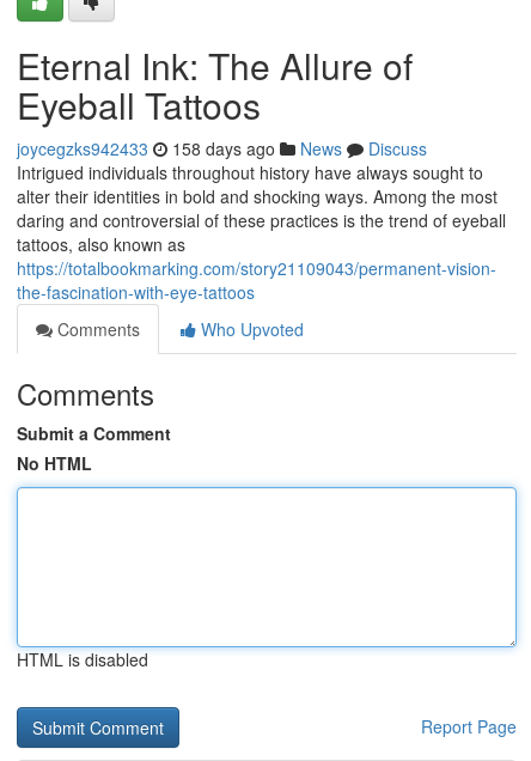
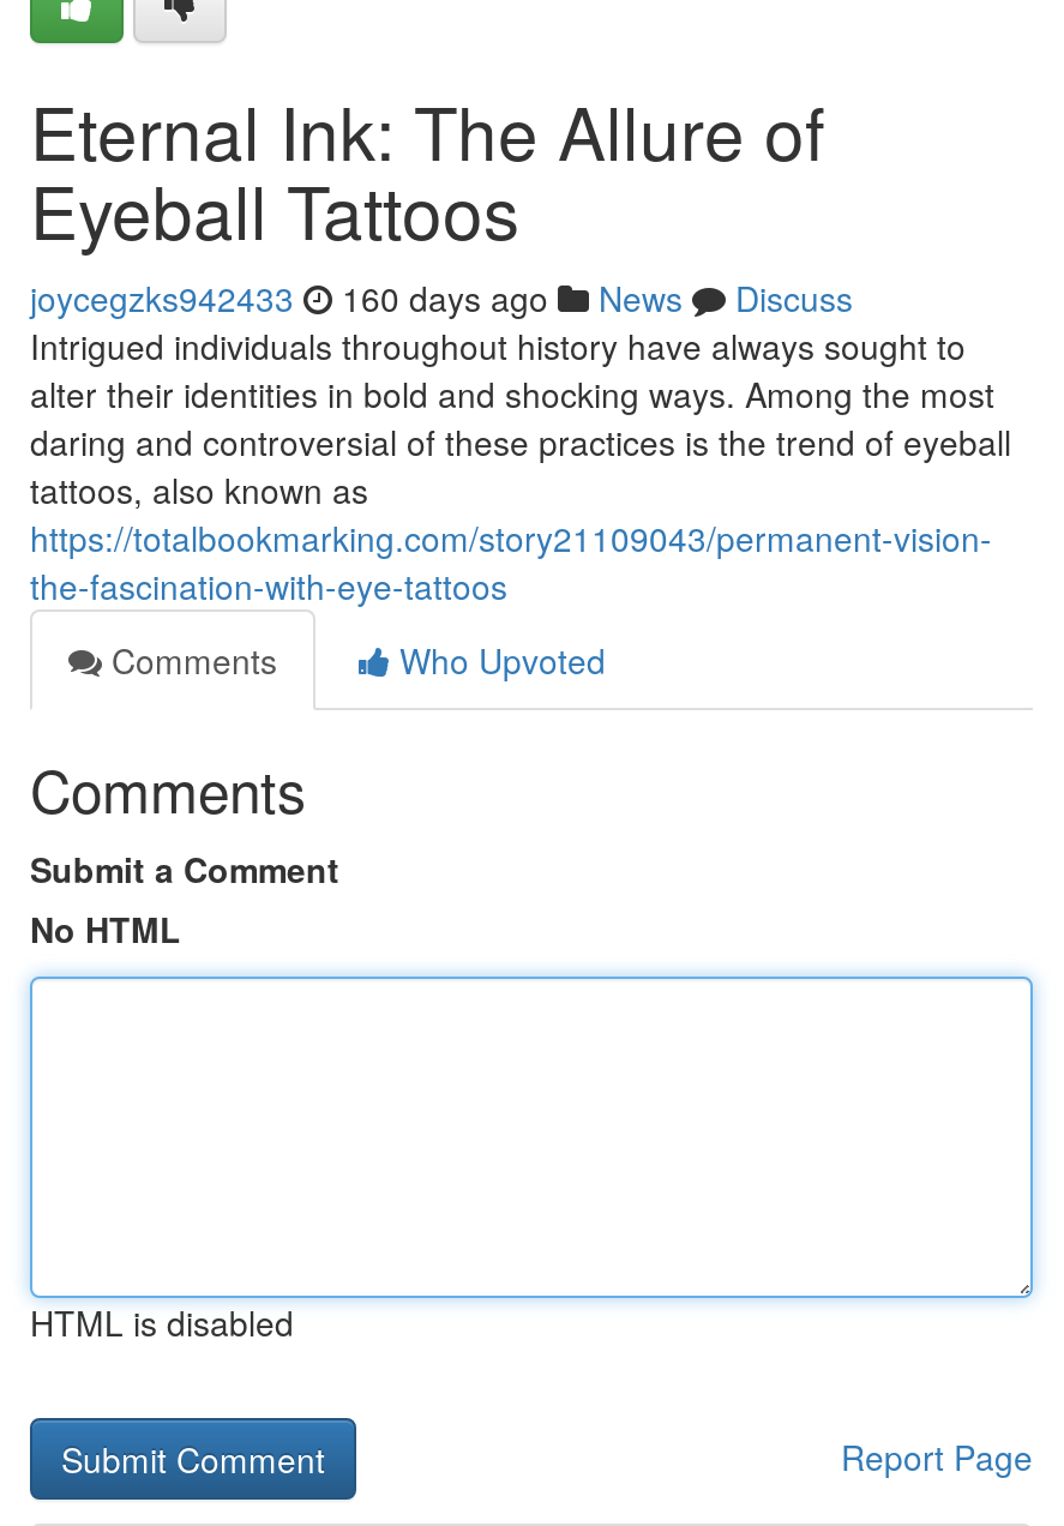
- joycegzks942433 158 days ago News Discuss
+ joycegzks942433 160 days ago News Discuss
